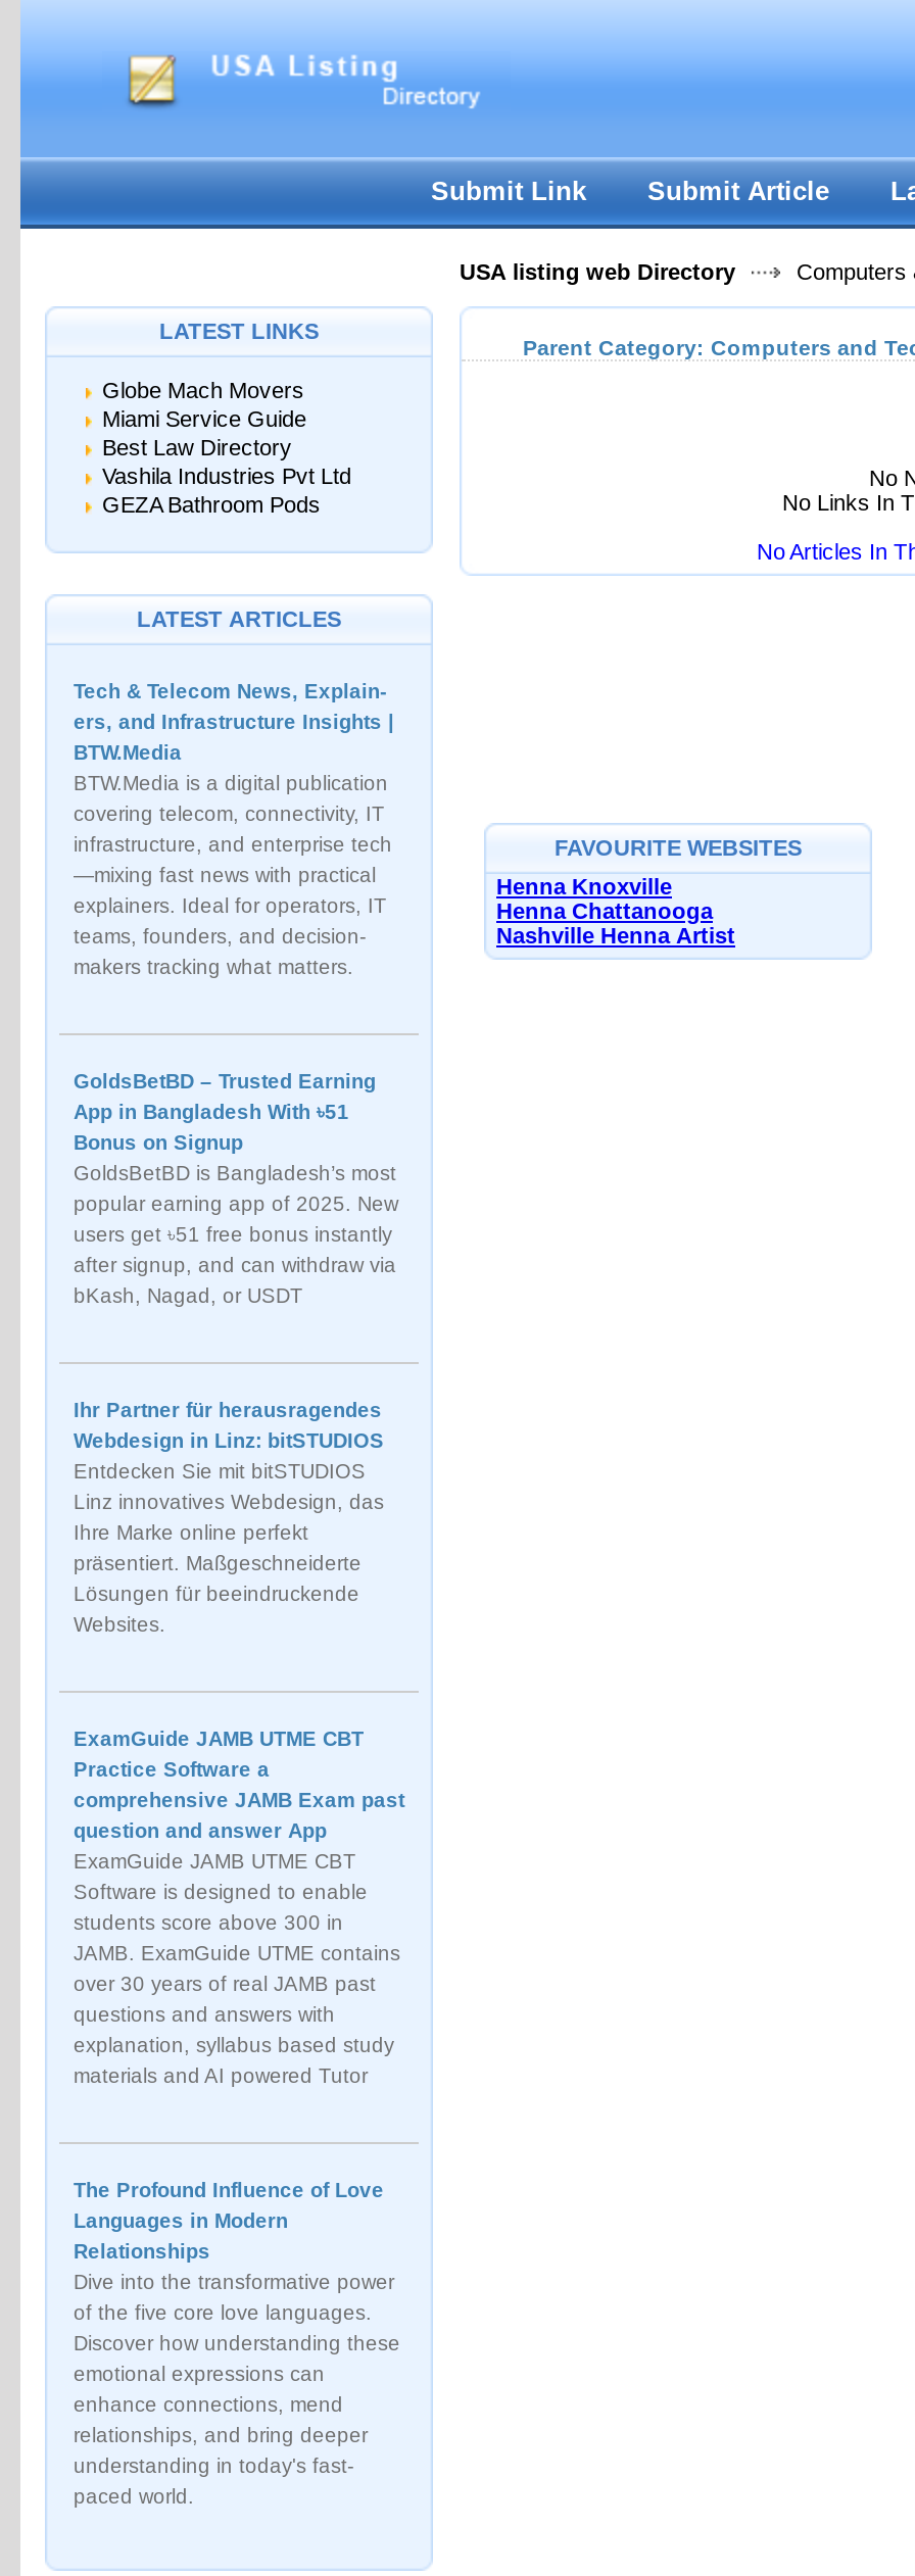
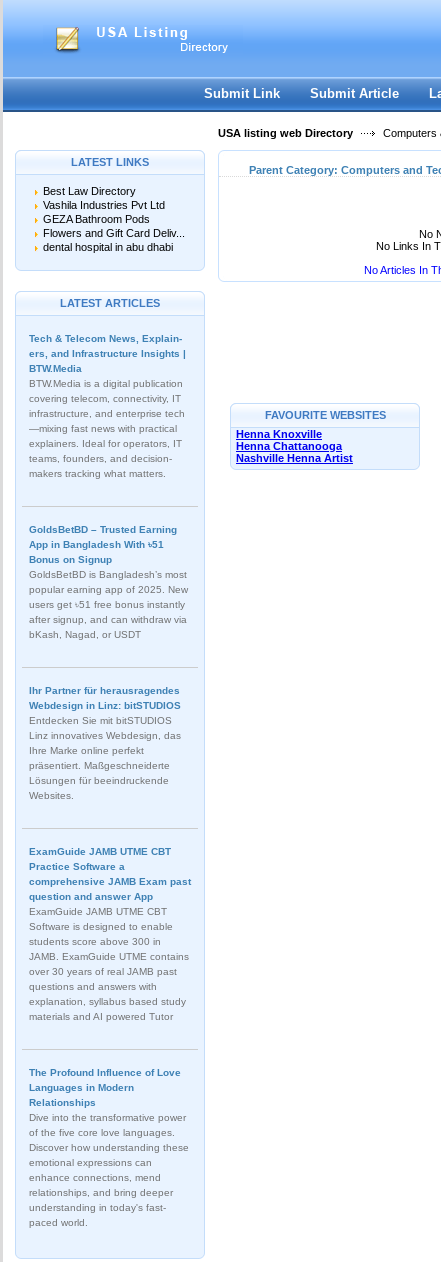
- Globe Mach Movers
- Miami Service Guide

moved up: Best Law Directory | Vashila Industries Pvt Ltd | GEZA Bathroom Pods

+ Flowers and Gift Card Deliv...
+ dental hospital in abu dhabi
